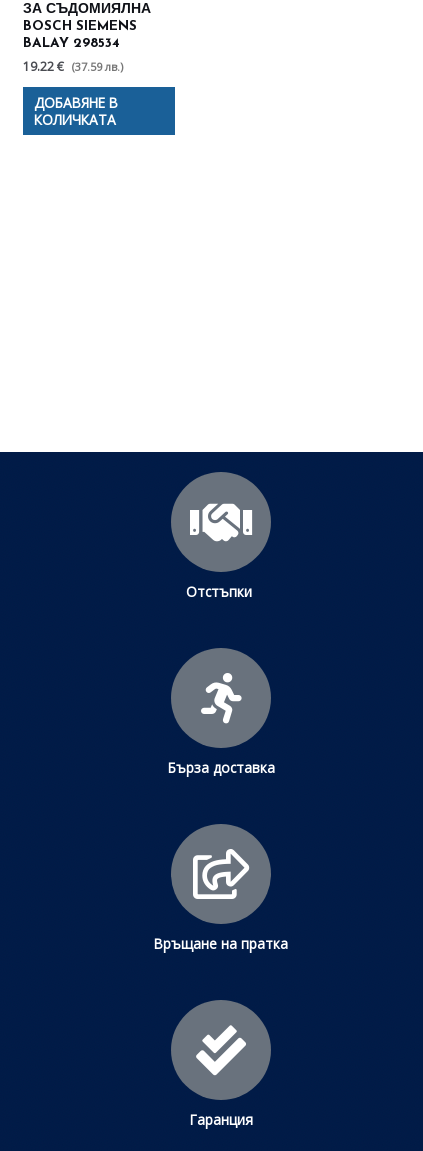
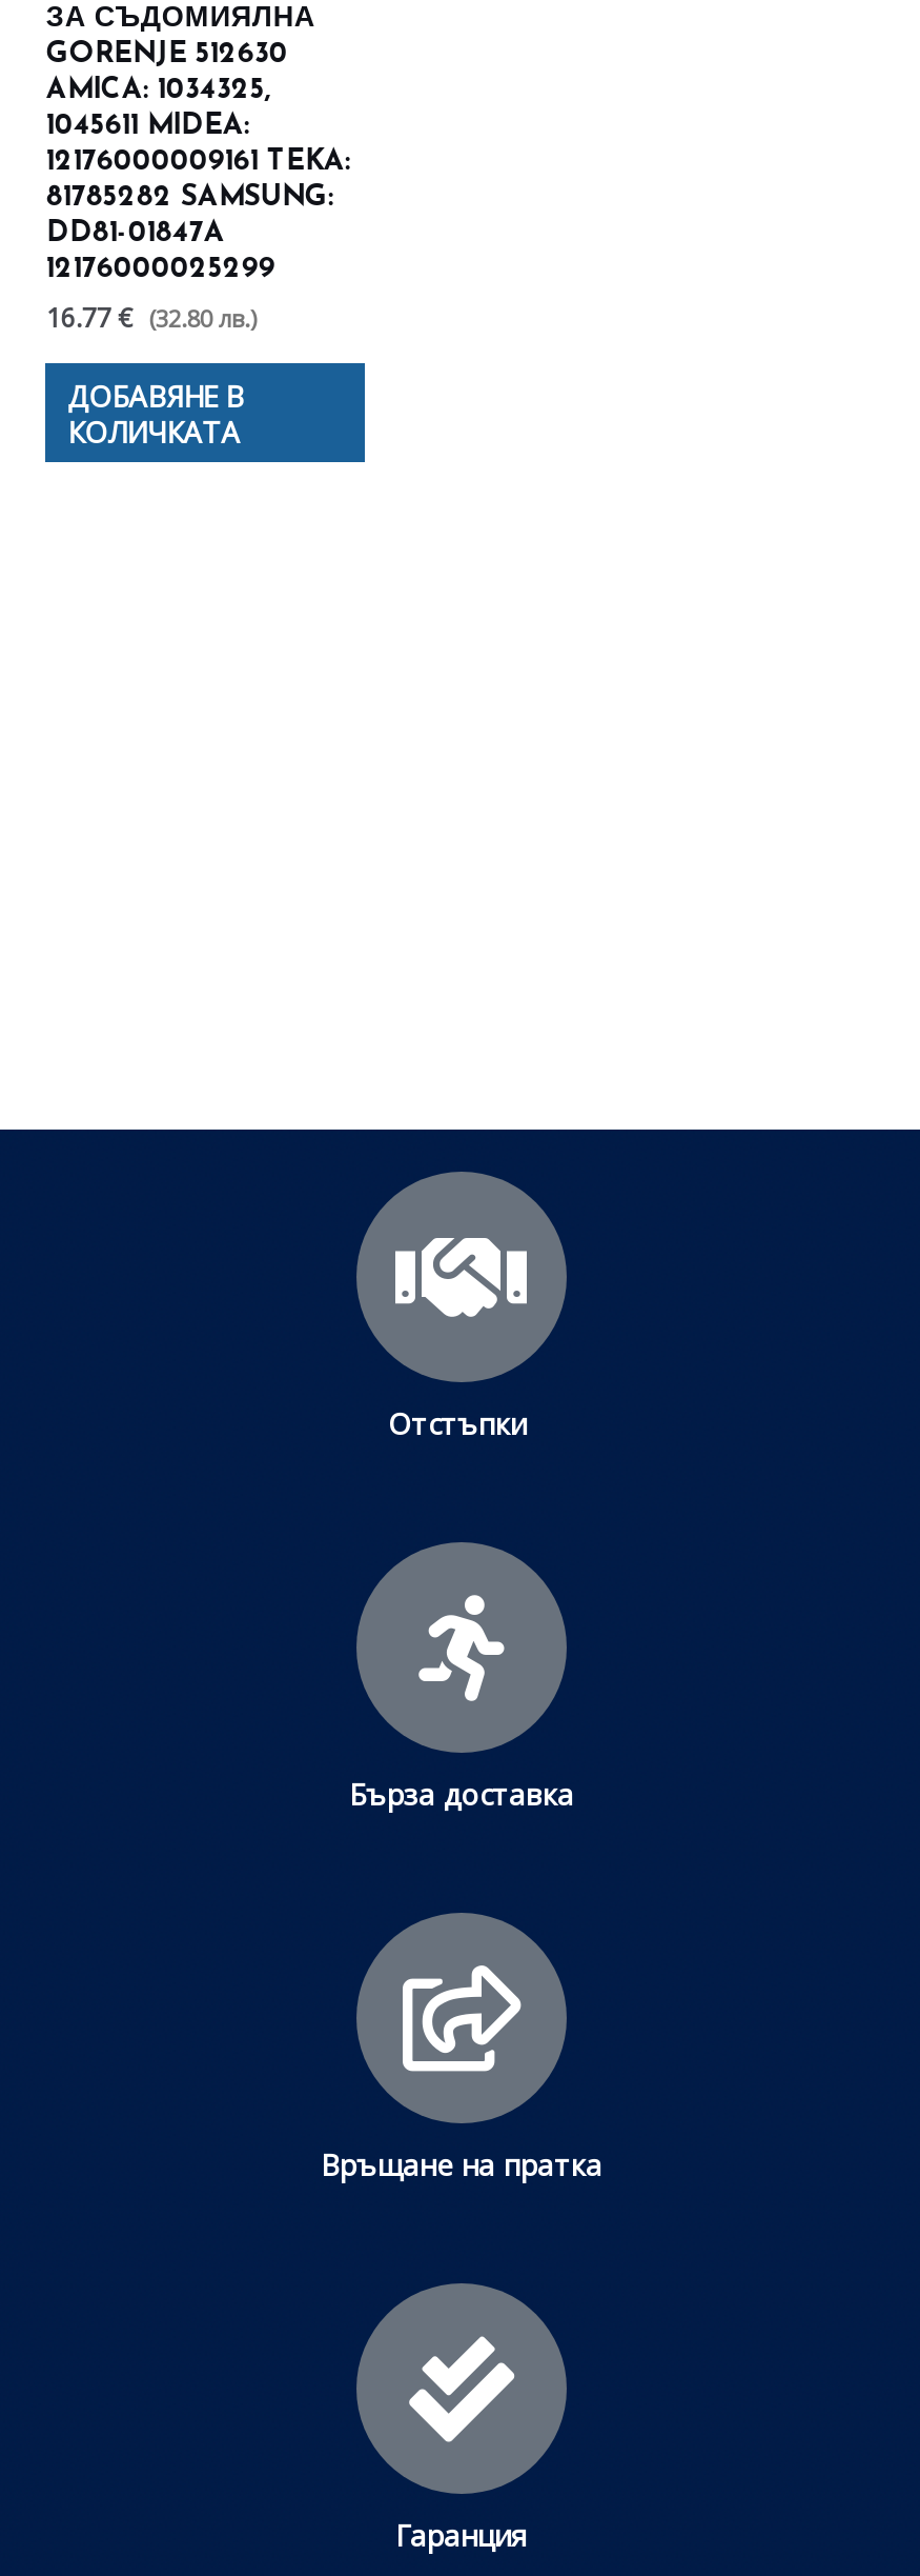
- BOSCH SIEMENS
- BALAY 298534
+ GORENJE 512630
+ AMICA: 1034325,
+ 1045611 MIDEA:
+ 12176000009161 TEKA:
+ 81785282 SAMSUNG:
+ DD81-01847A
+ 12176000025299

- 19.22 € (37.59 лв.)
+ 16.77 € (32.80 лв.)
